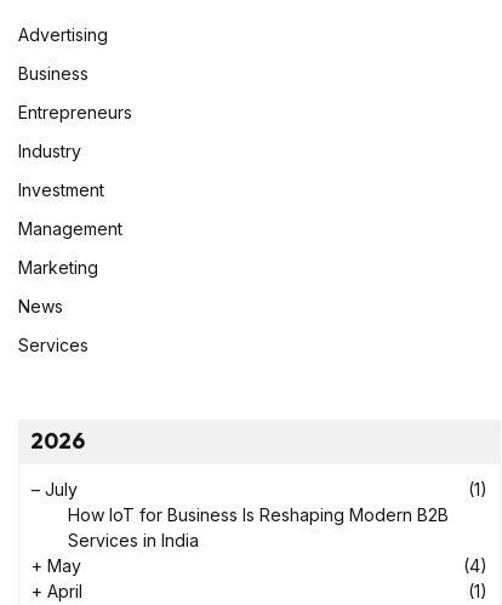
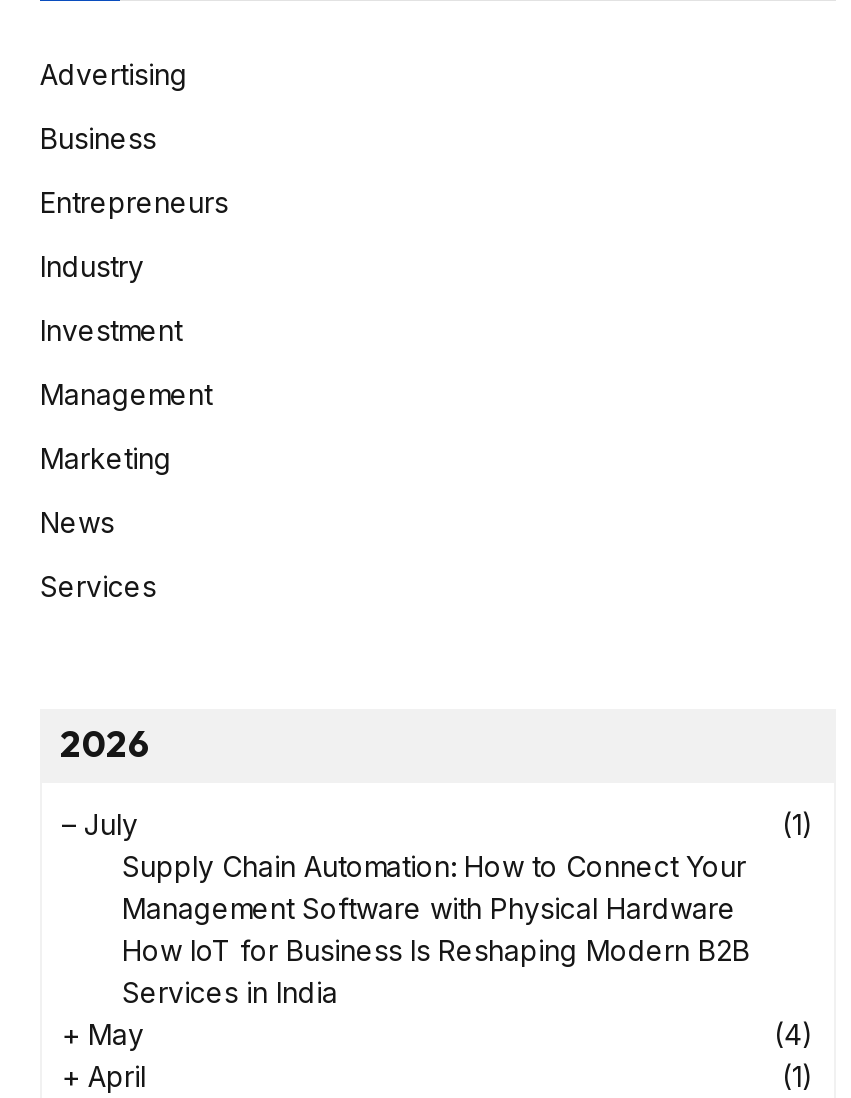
+ Supply Chain Automation: How to Connect Your
+ Management Software with Physical Hardware
